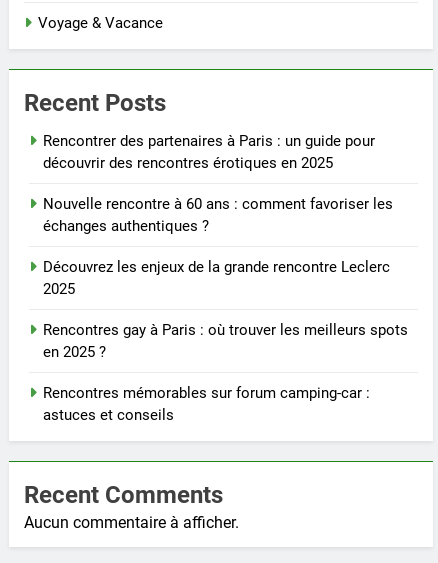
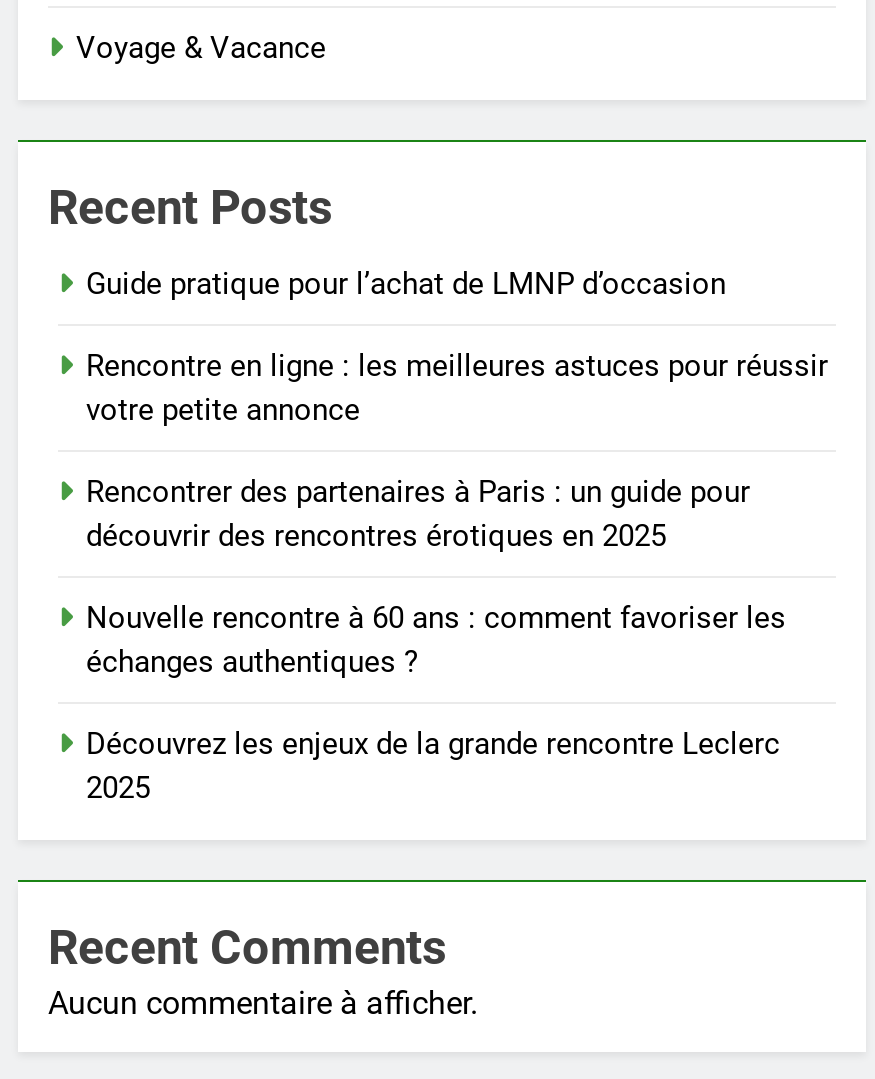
+ Guide pratique pour l’achat de LMNP d’occasion
+ Rencontre en ligne : les meilleures astuces pour réussir
+ votre petite annonce

moved down: Rencontrer des partenaires à Paris : un guide pour | découvrir des rencontres érotiques en 2025 | Nouvelle rencontre à 60 ans : comment favoriser les | échanges authentiques ? | Découvrez les enjeux de la grande rencontre Leclerc | 2025

- Rencontres gay à Paris : où trouver les meilleurs spots
- en 2025 ?
- Rencontres mémorables sur forum camping-car :
- astuces et conseils
